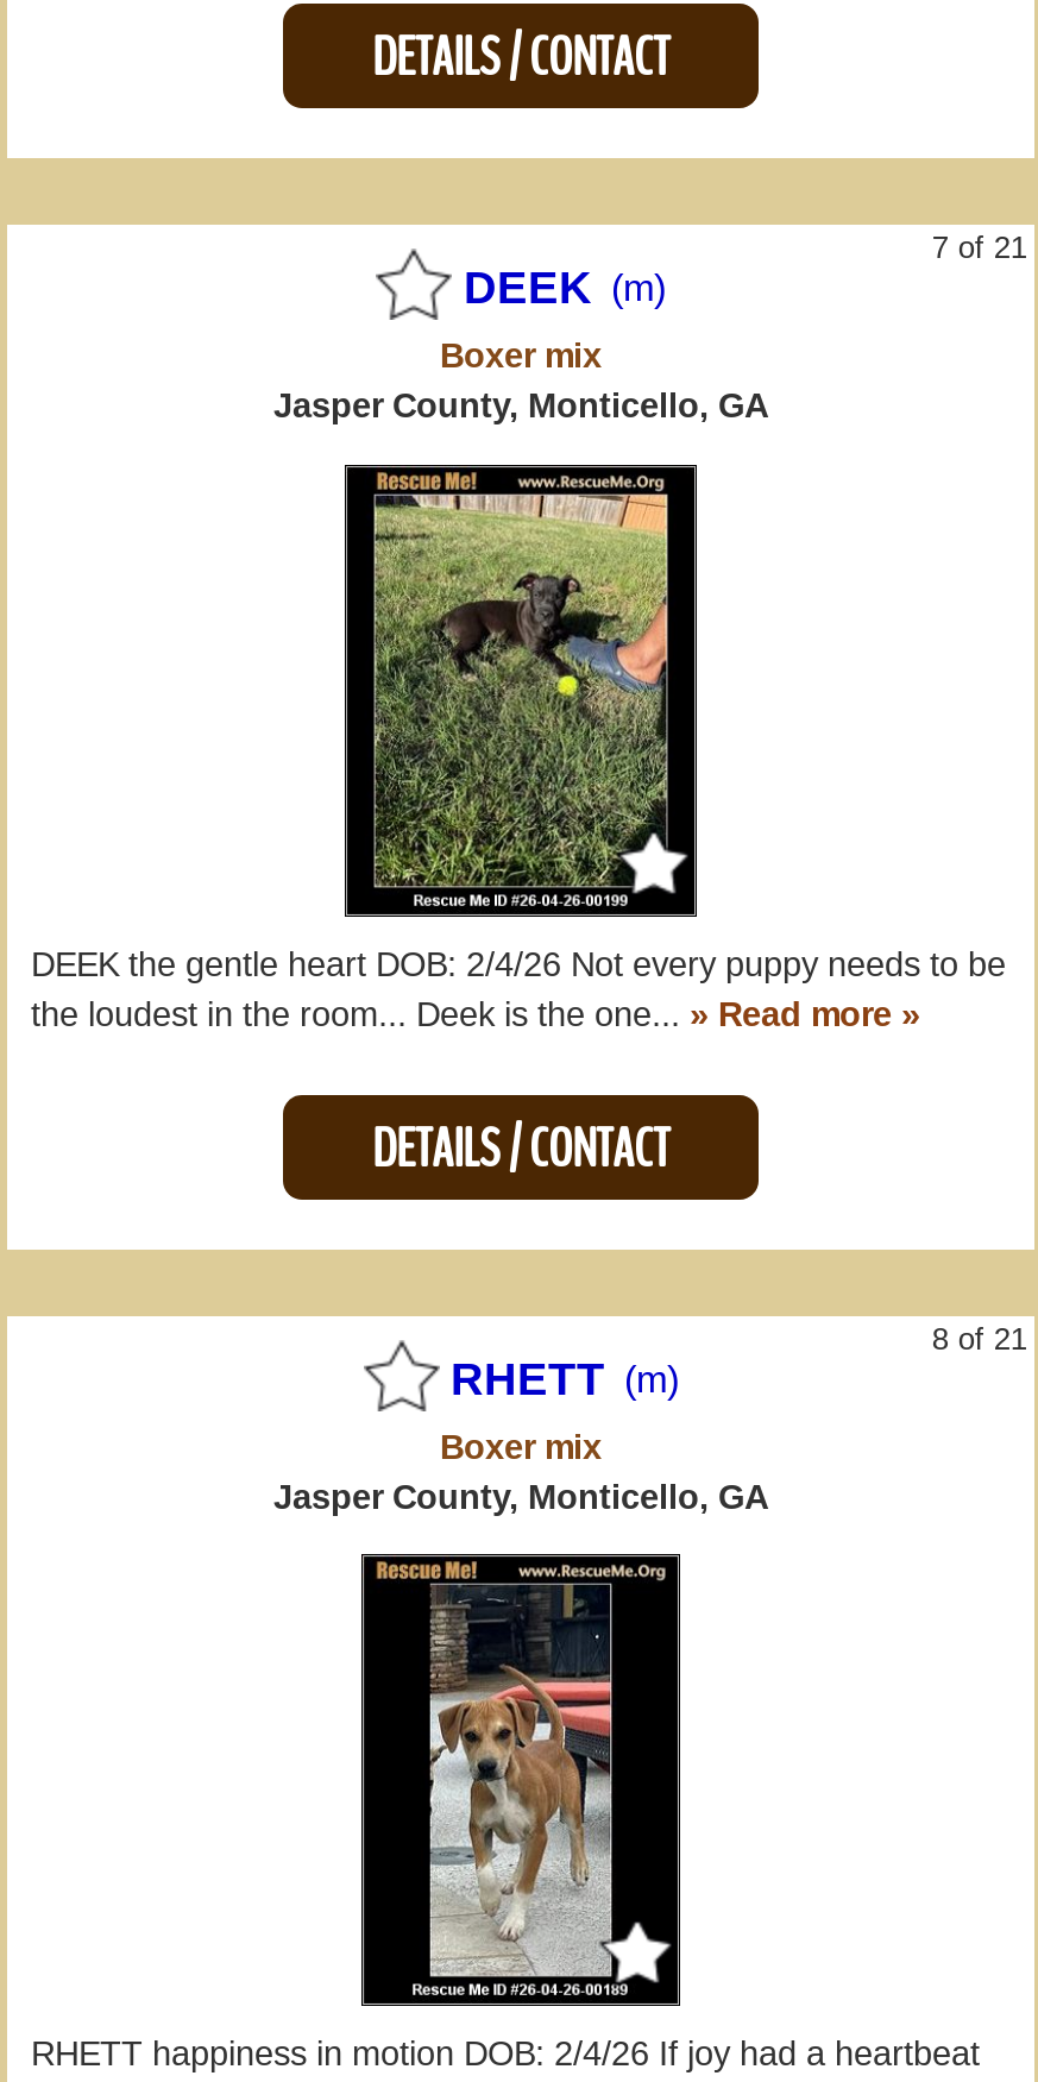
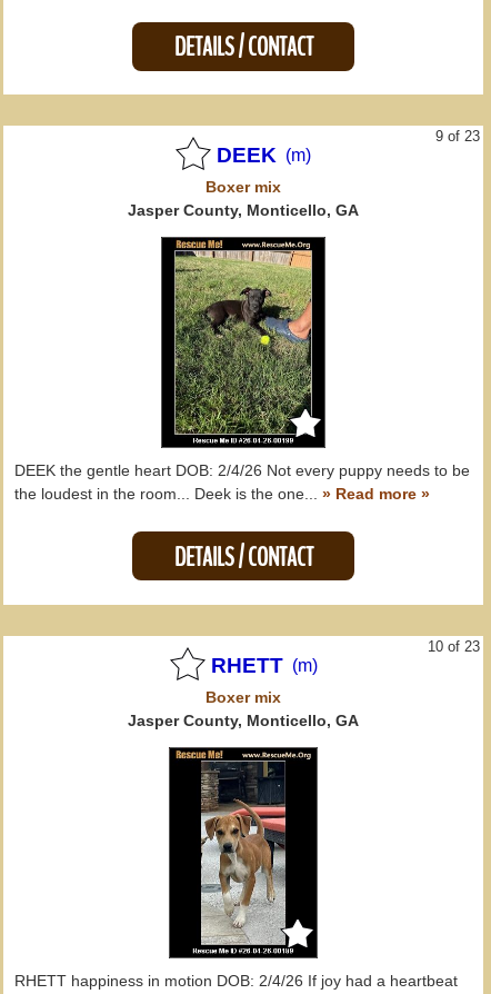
- 7 of 21
+ 9 of 23

- 8 of 21
+ 10 of 23
